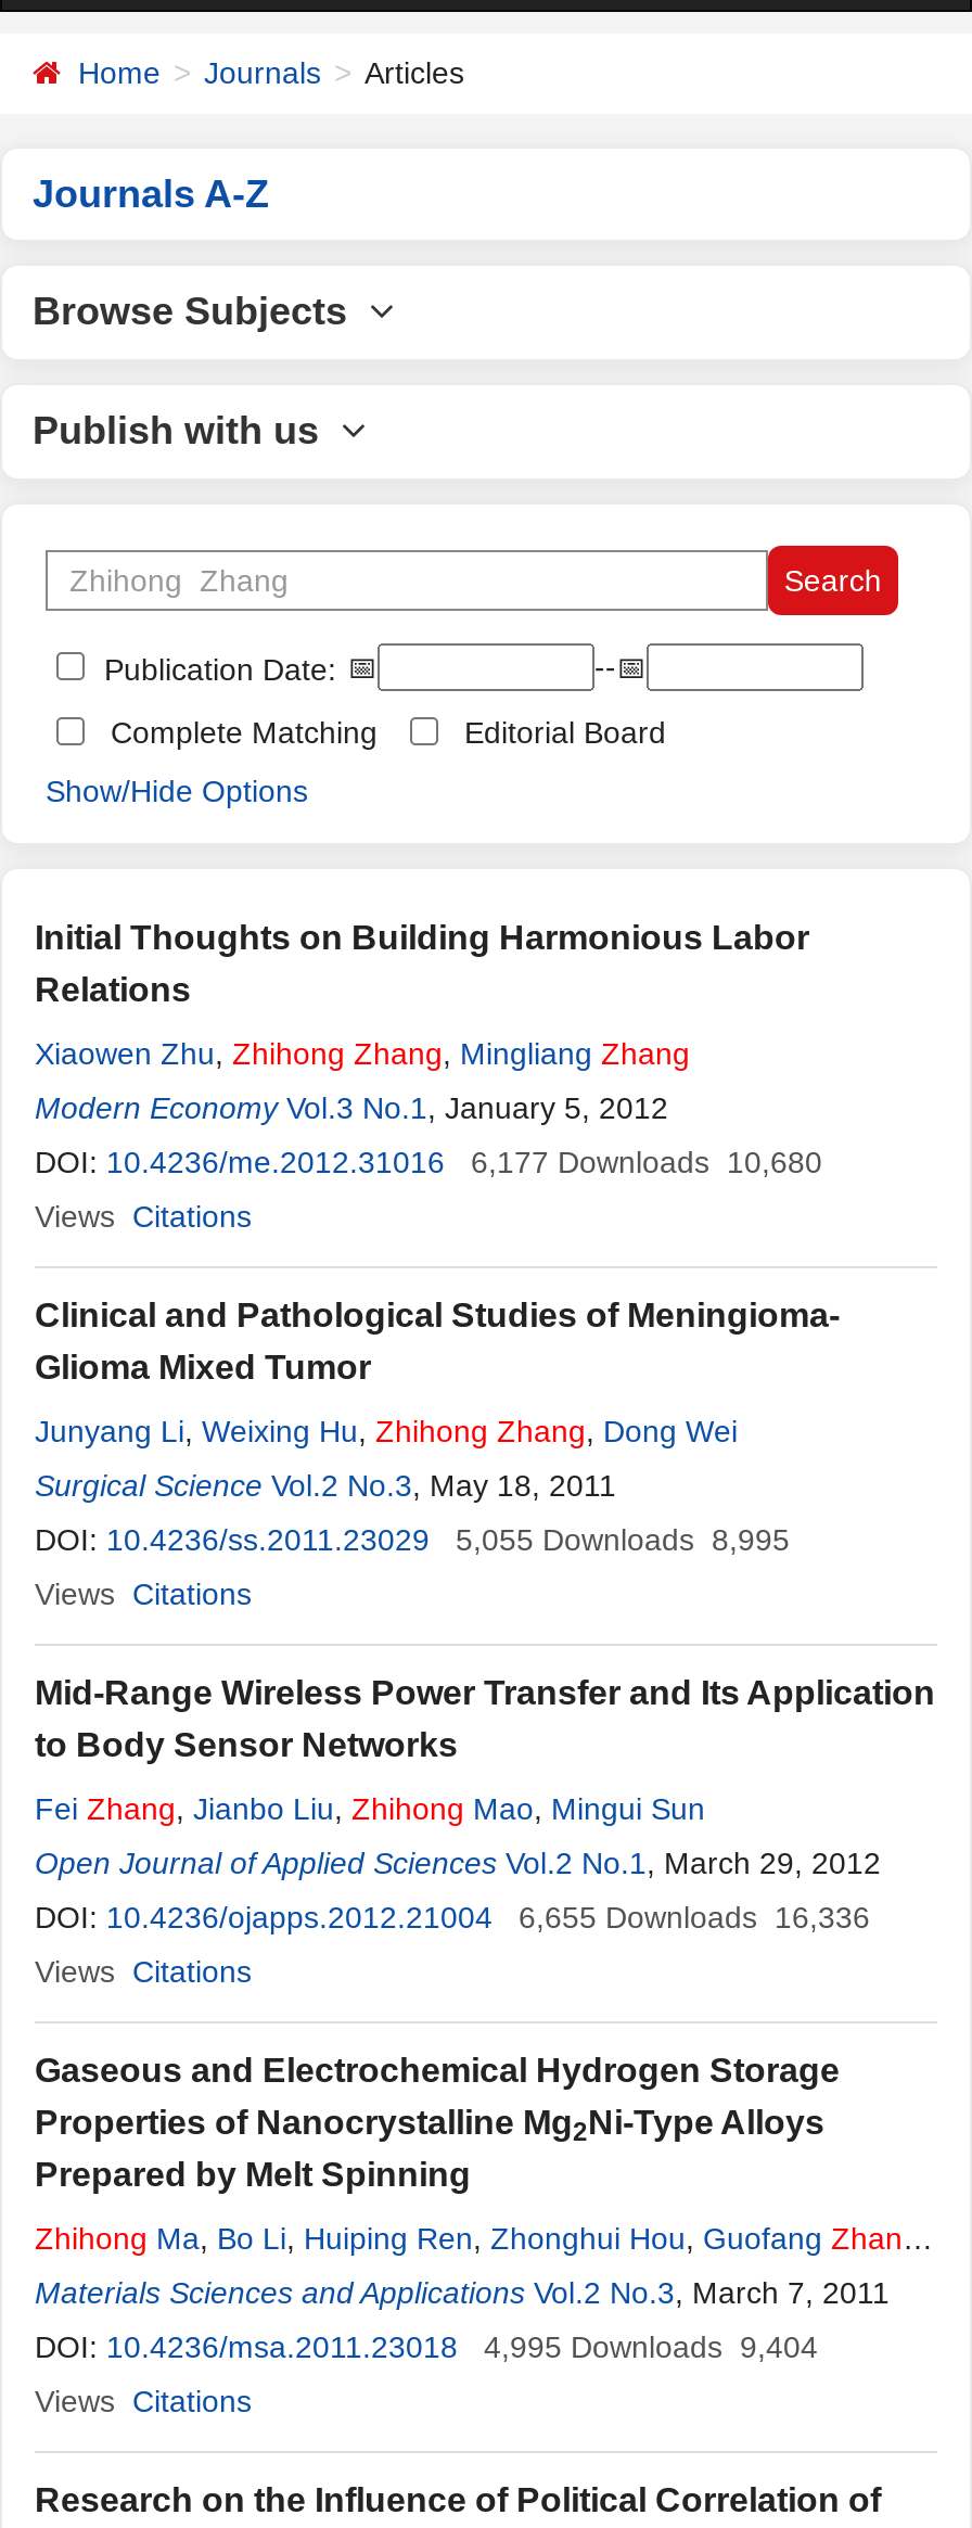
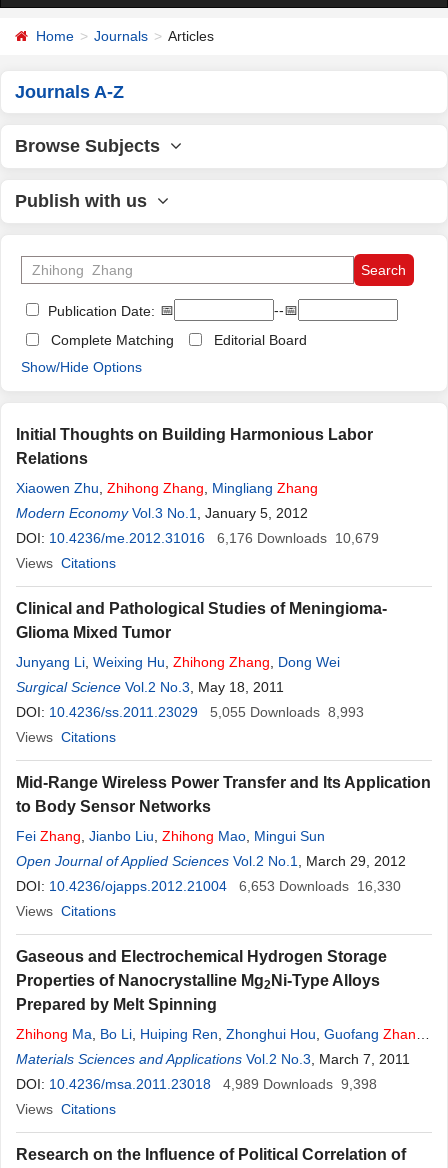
- DOI: 10.4236/me.2012.31016 6,177 Downloads 10,680
+ DOI: 10.4236/me.2012.31016 6,176 Downloads 10,679

- DOI: 10.4236/ss.2011.23029 5,055 Downloads 8,995
+ DOI: 10.4236/ss.2011.23029 5,055 Downloads 8,993

- DOI: 10.4236/ojapps.2012.21004 6,655 Downloads 16,336
+ DOI: 10.4236/ojapps.2012.21004 6,653 Downloads 16,330

- DOI: 10.4236/msa.2011.23018 4,995 Downloads 9,404
+ DOI: 10.4236/msa.2011.23018 4,989 Downloads 9,398
